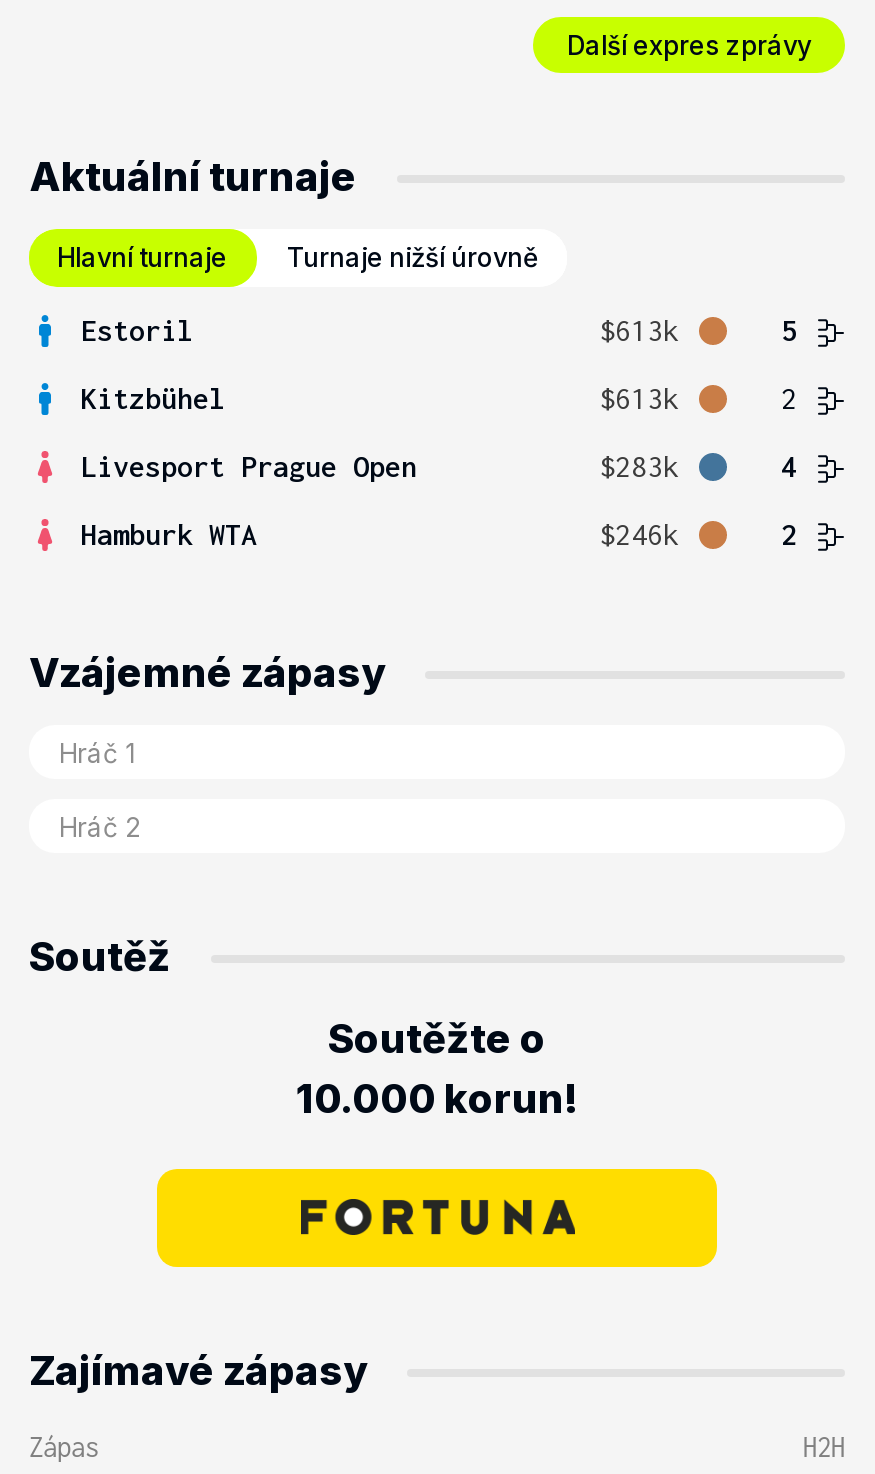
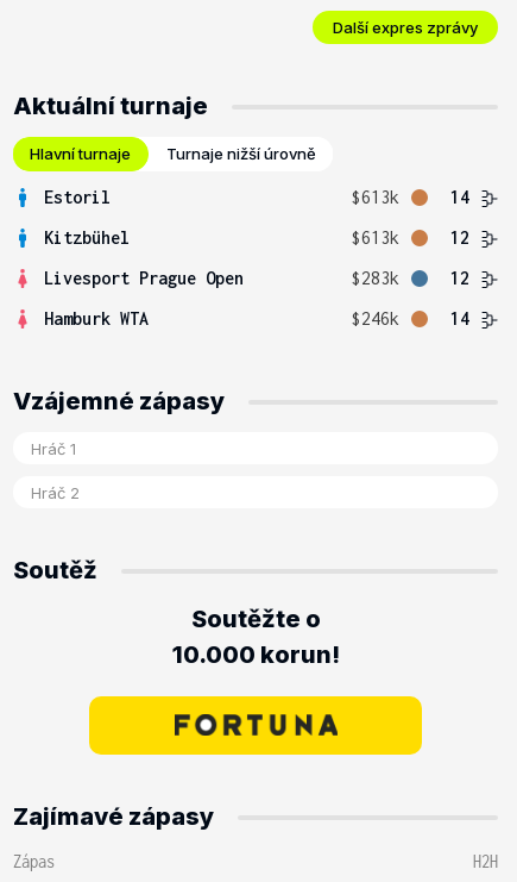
- 5
+ 14

- 2
+ 12

- 4
+ 12

- 2
+ 14
